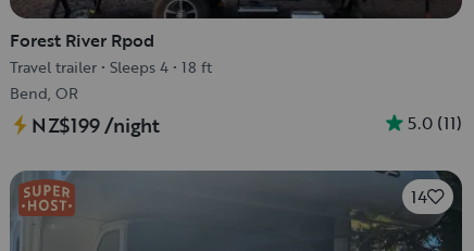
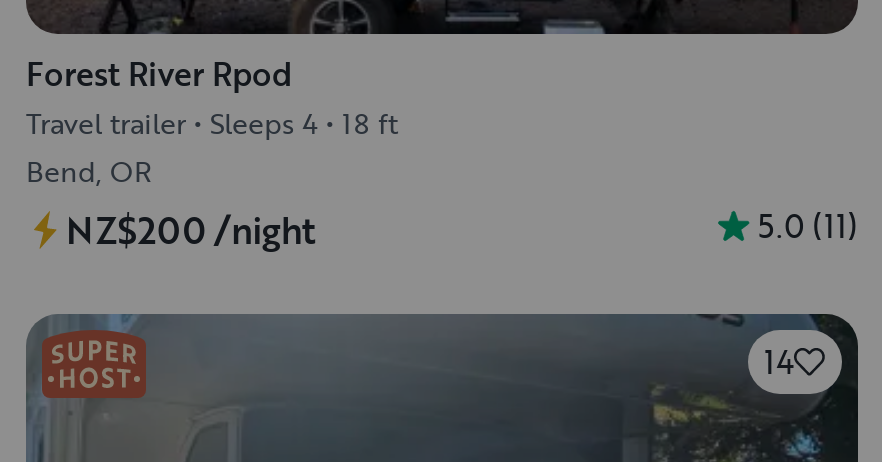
- NZ$199 /night
+ NZ$200 /night
